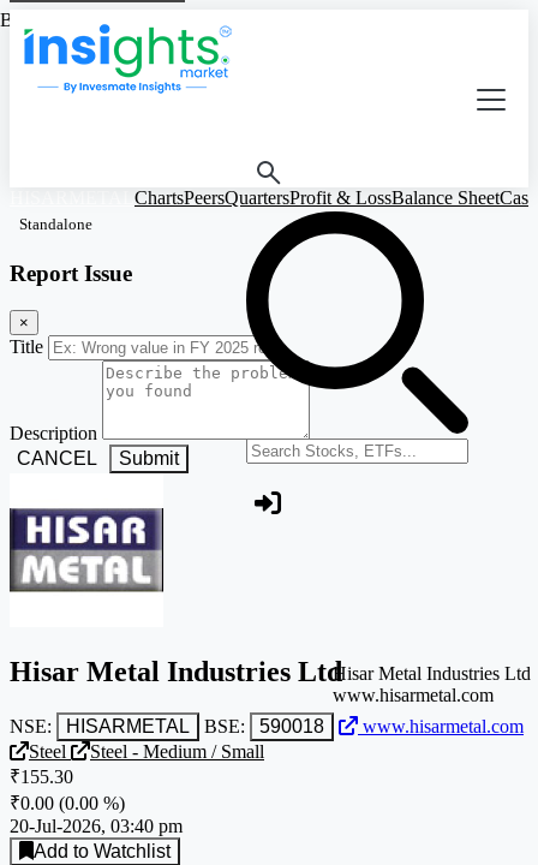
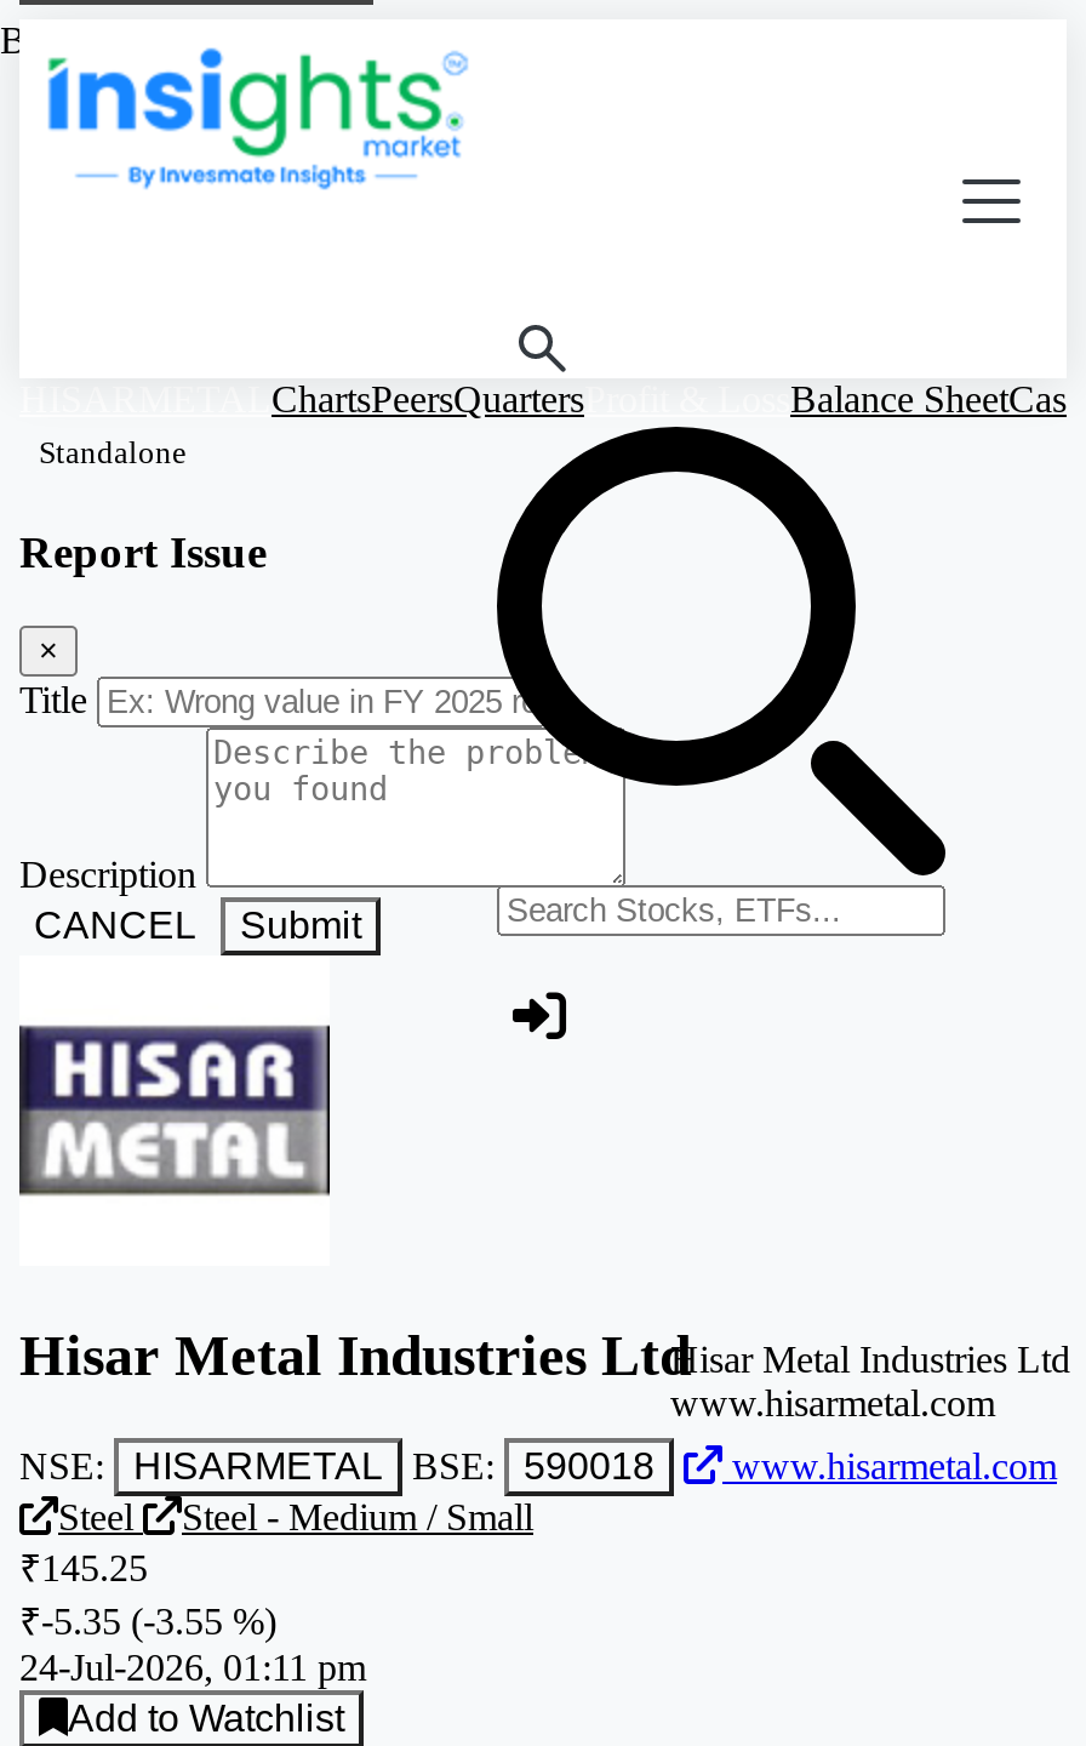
- ₹155.30
+ ₹145.25

- ₹0.00 (0.00 %)
+ ₹-5.35 (-3.55 %)

- 20-Jul-2026, 03:40 pm
+ 24-Jul-2026, 01:11 pm
